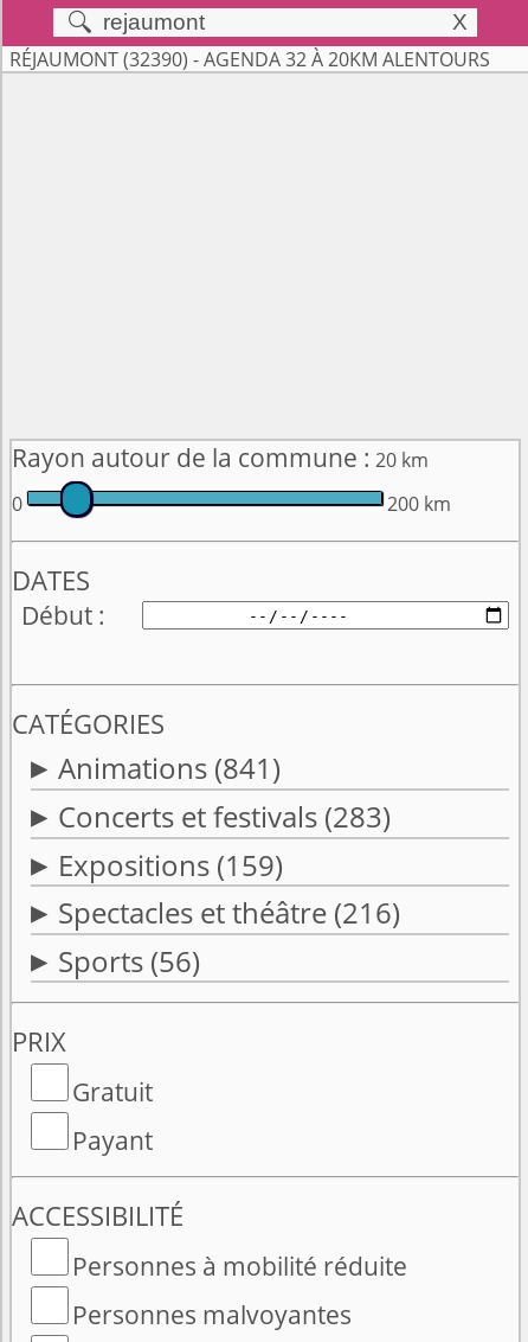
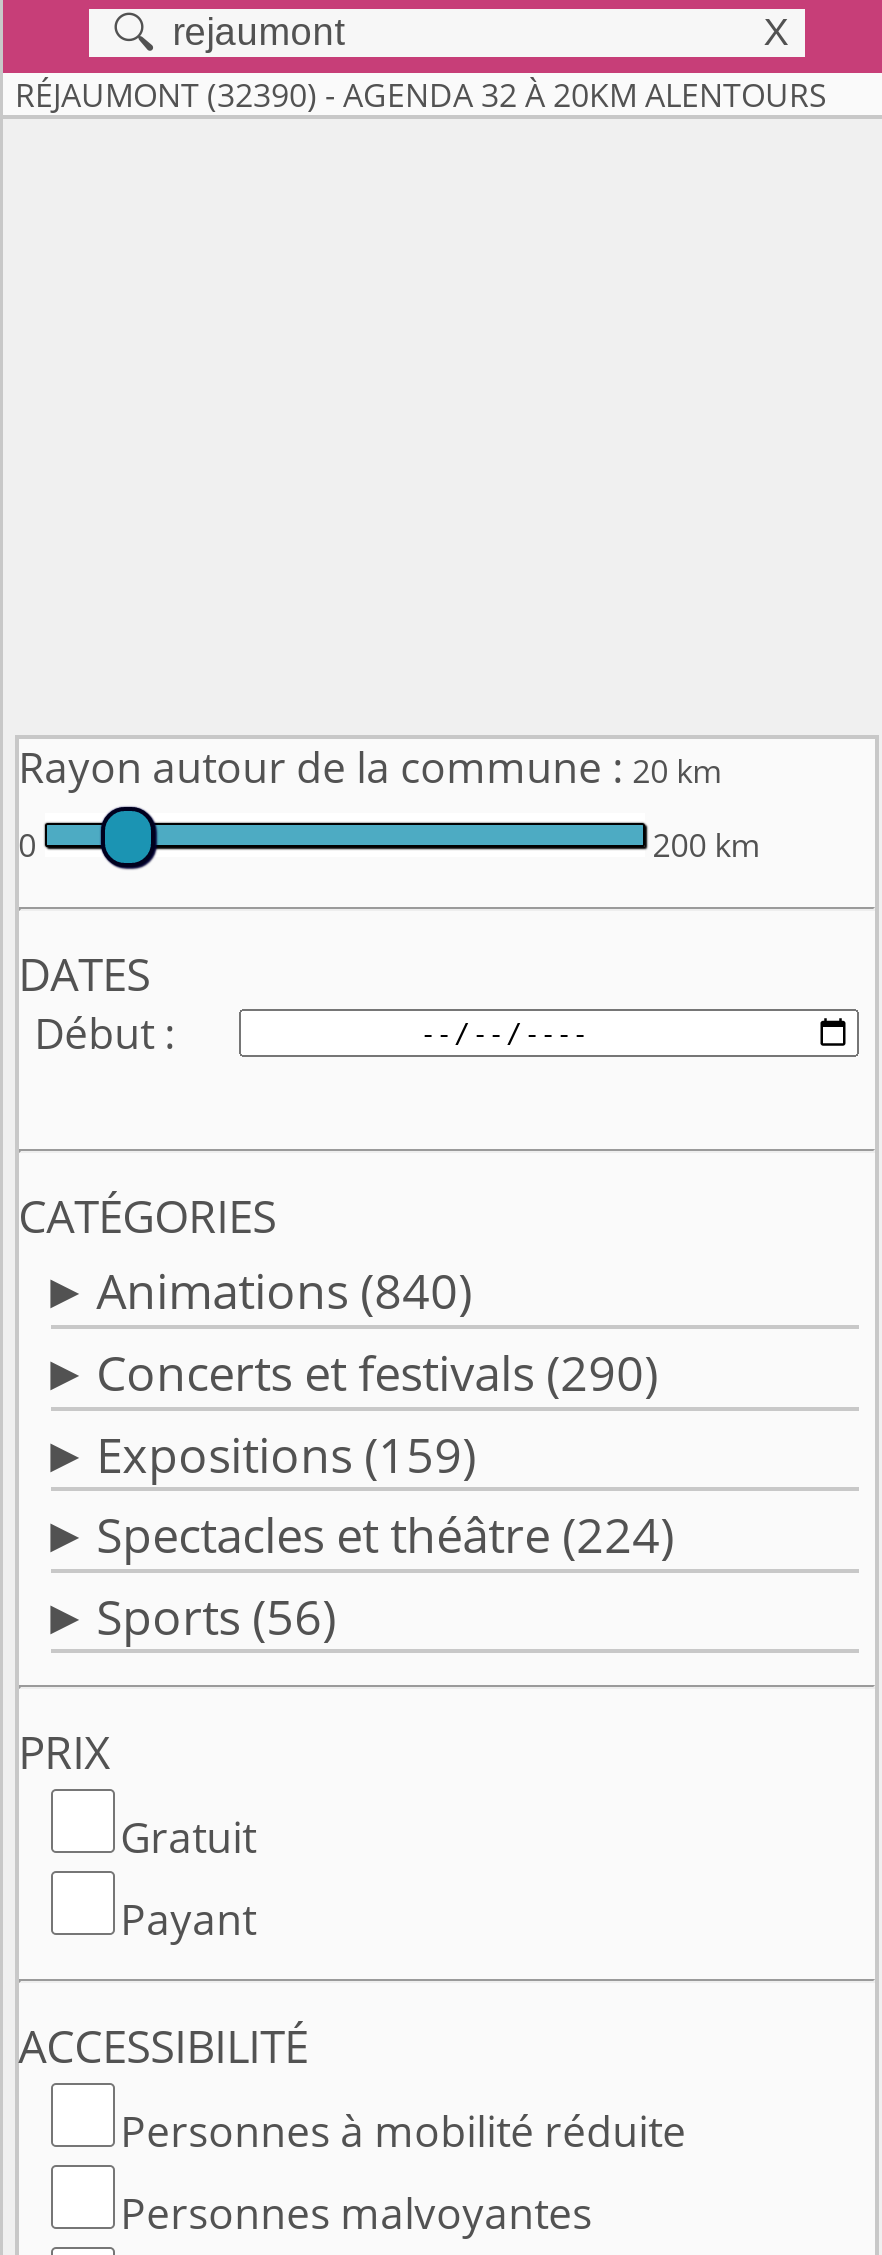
- Animations (841)
+ Animations (840)

- Concerts et festivals (283)
+ Concerts et festivals (290)

- Spectacles et théâtre (216)
+ Spectacles et théâtre (224)
